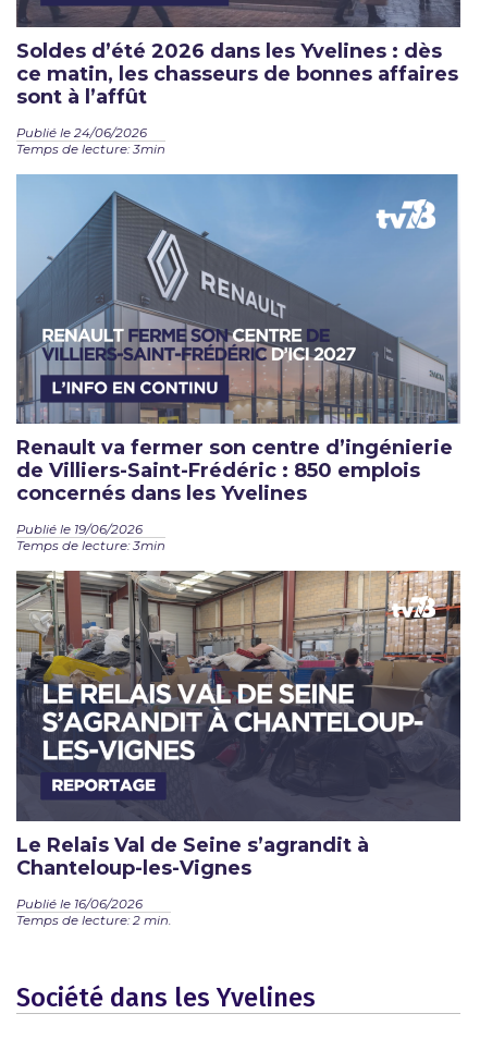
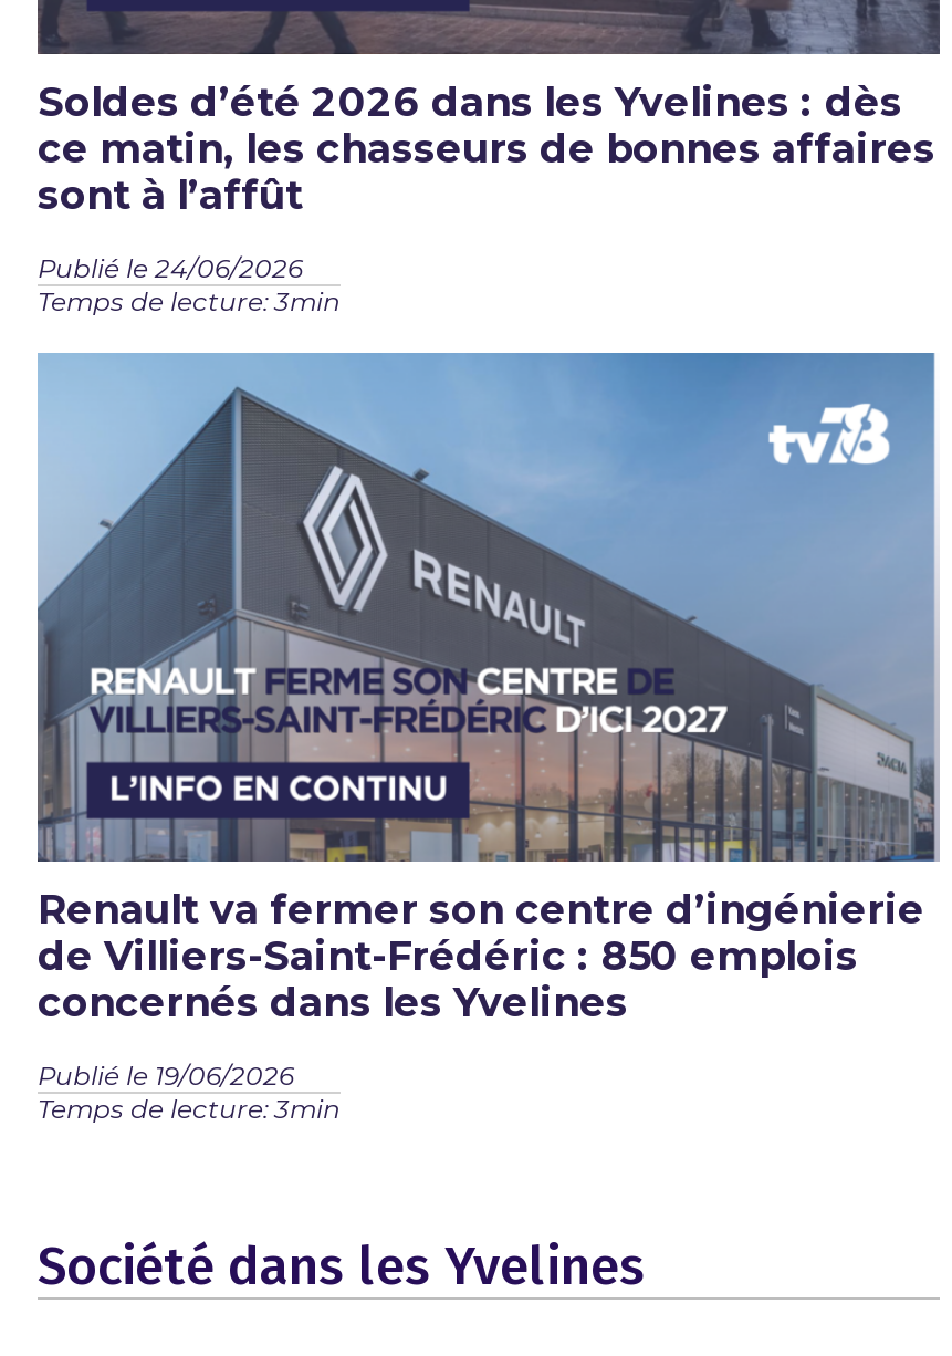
- [image]
- Le Relais Val de Seine s’agrandit à
- Chanteloup-les-Vignes
- Publié le 16/06/2026
- Temps de lecture: 2 min.
